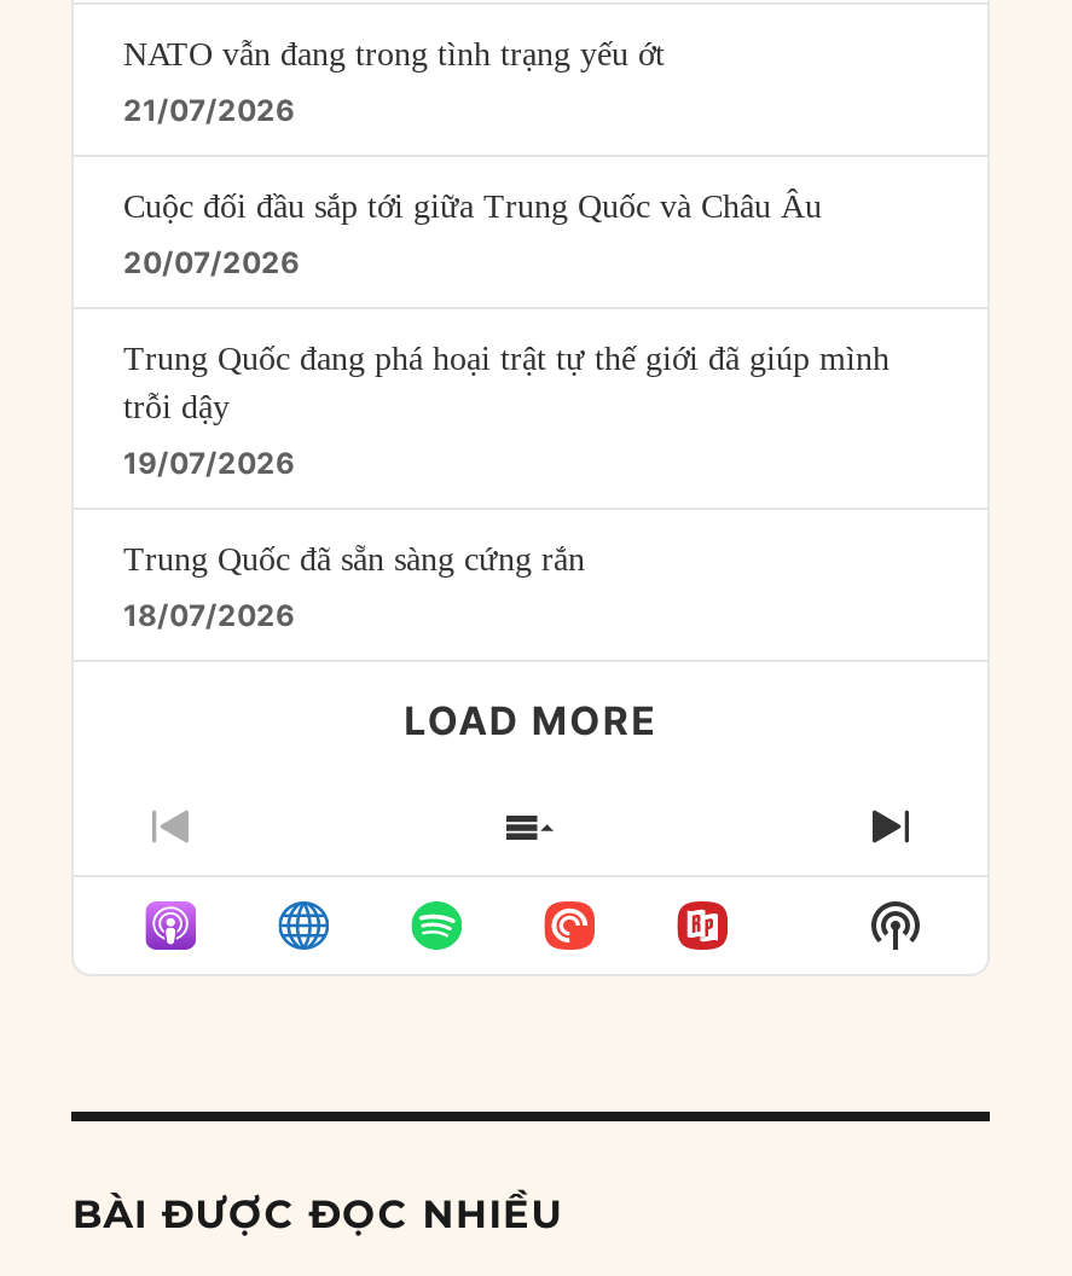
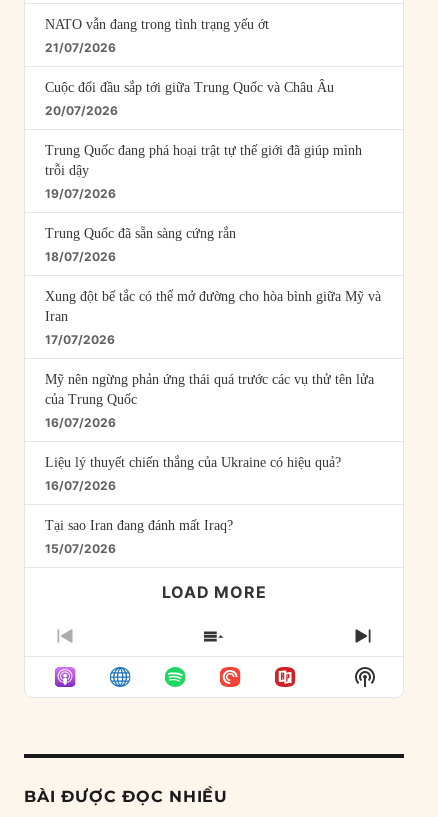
+ Xung đột bế tắc có thể mở đường cho hòa bình giữa Mỹ và
+ Iran
+ 17/07/2026
+ Mỹ nên ngừng phản ứng thái quá trước các vụ thử tên lửa
+ của Trung Quốc
+ 16/07/2026
+ Liệu lý thuyết chiến thắng của Ukraine có hiệu quả?
+ 16/07/2026
+ Tại sao Iran đang đánh mất Iraq?
+ 15/07/2026
